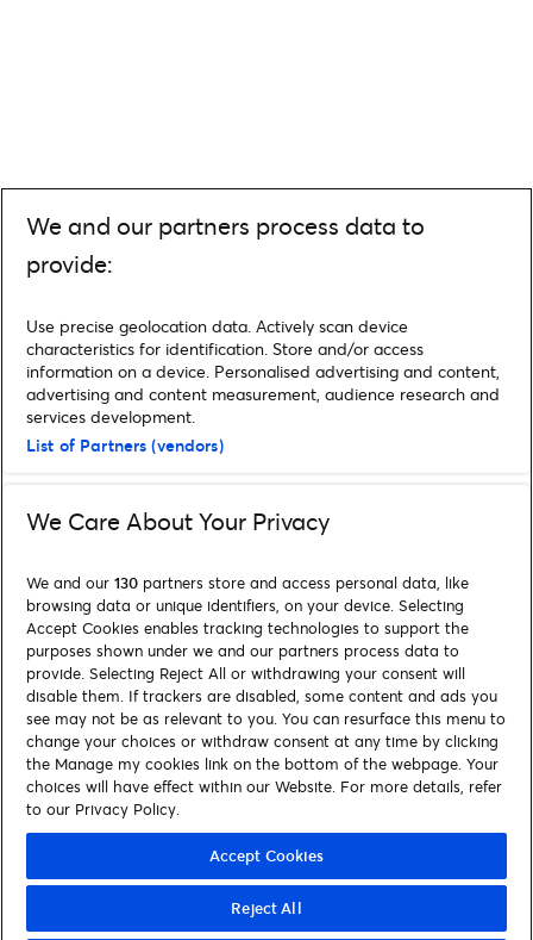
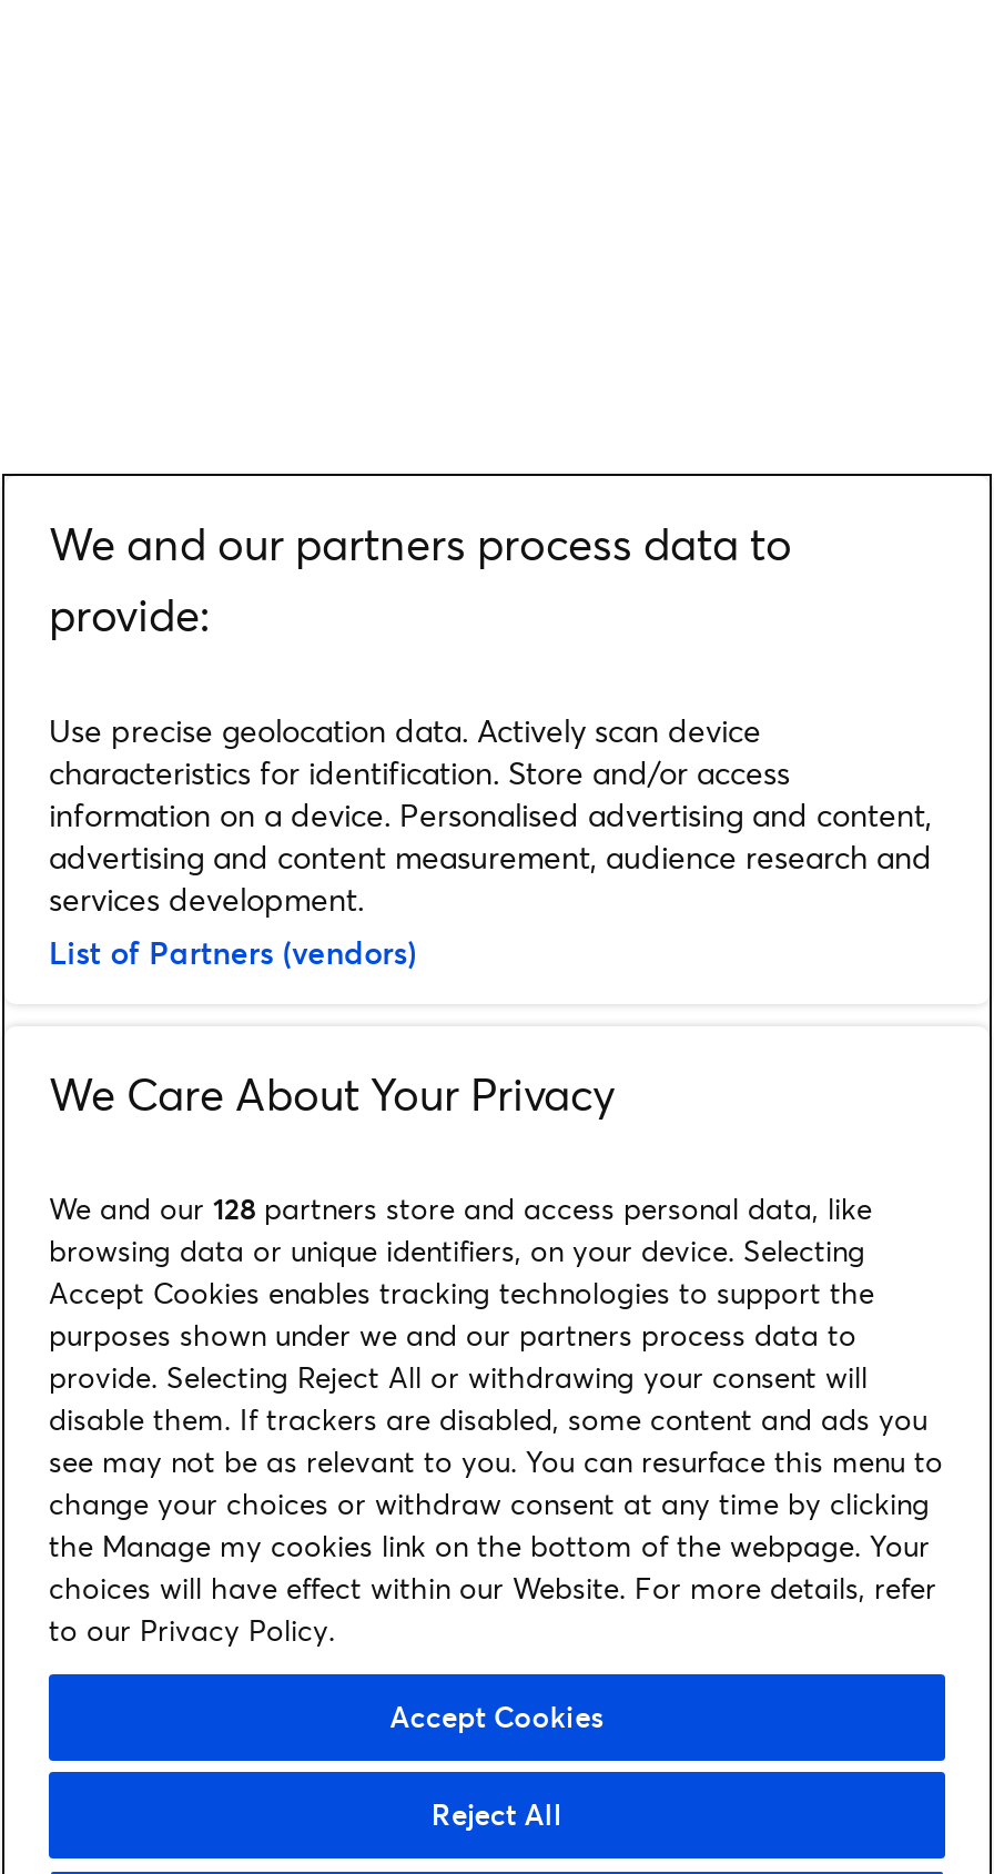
- We and our 130 partners store and access personal data, like
+ We and our 128 partners store and access personal data, like
